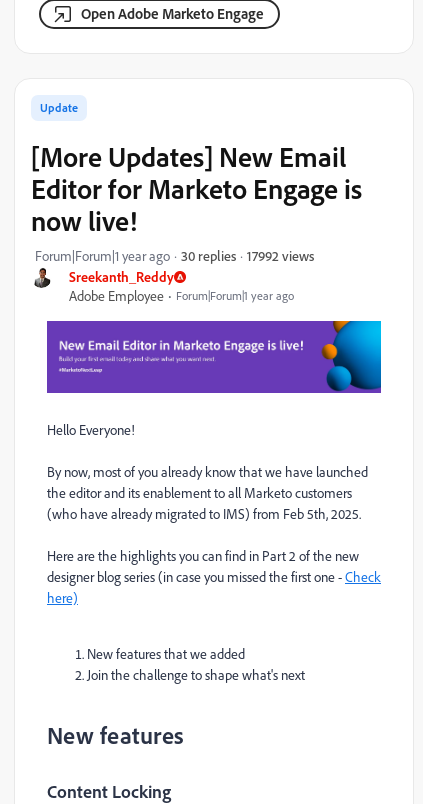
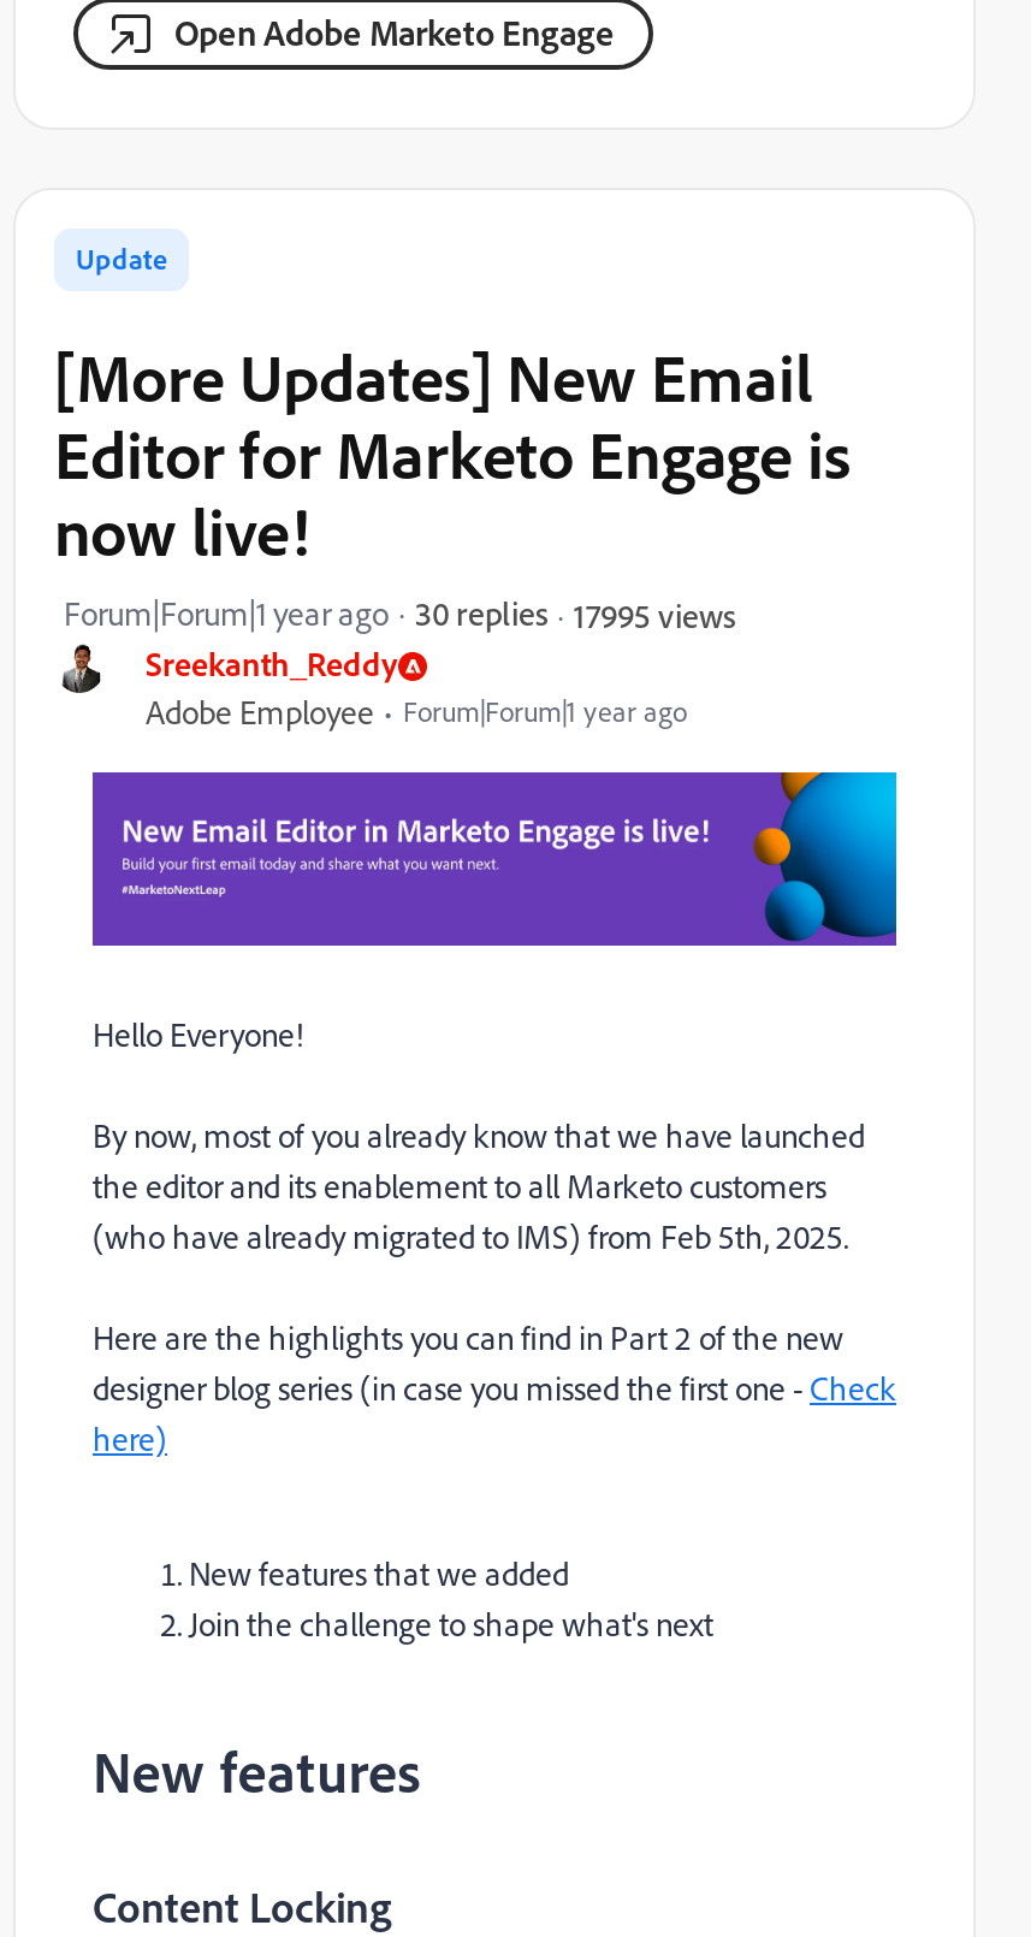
- 17992 views
+ 17995 views
